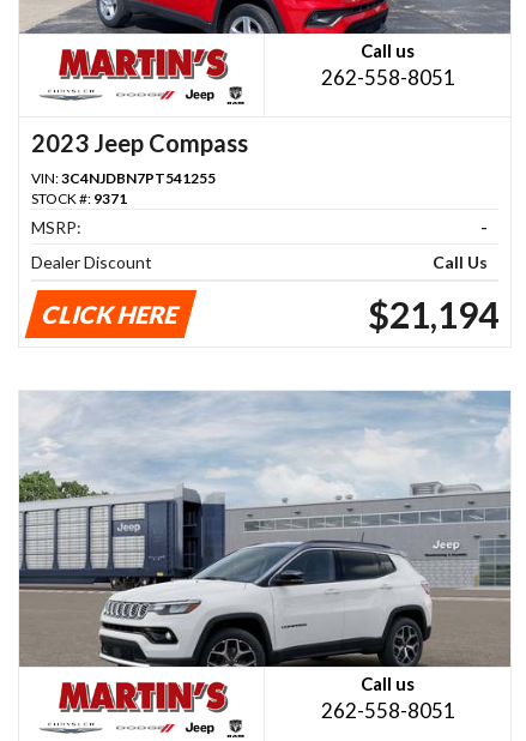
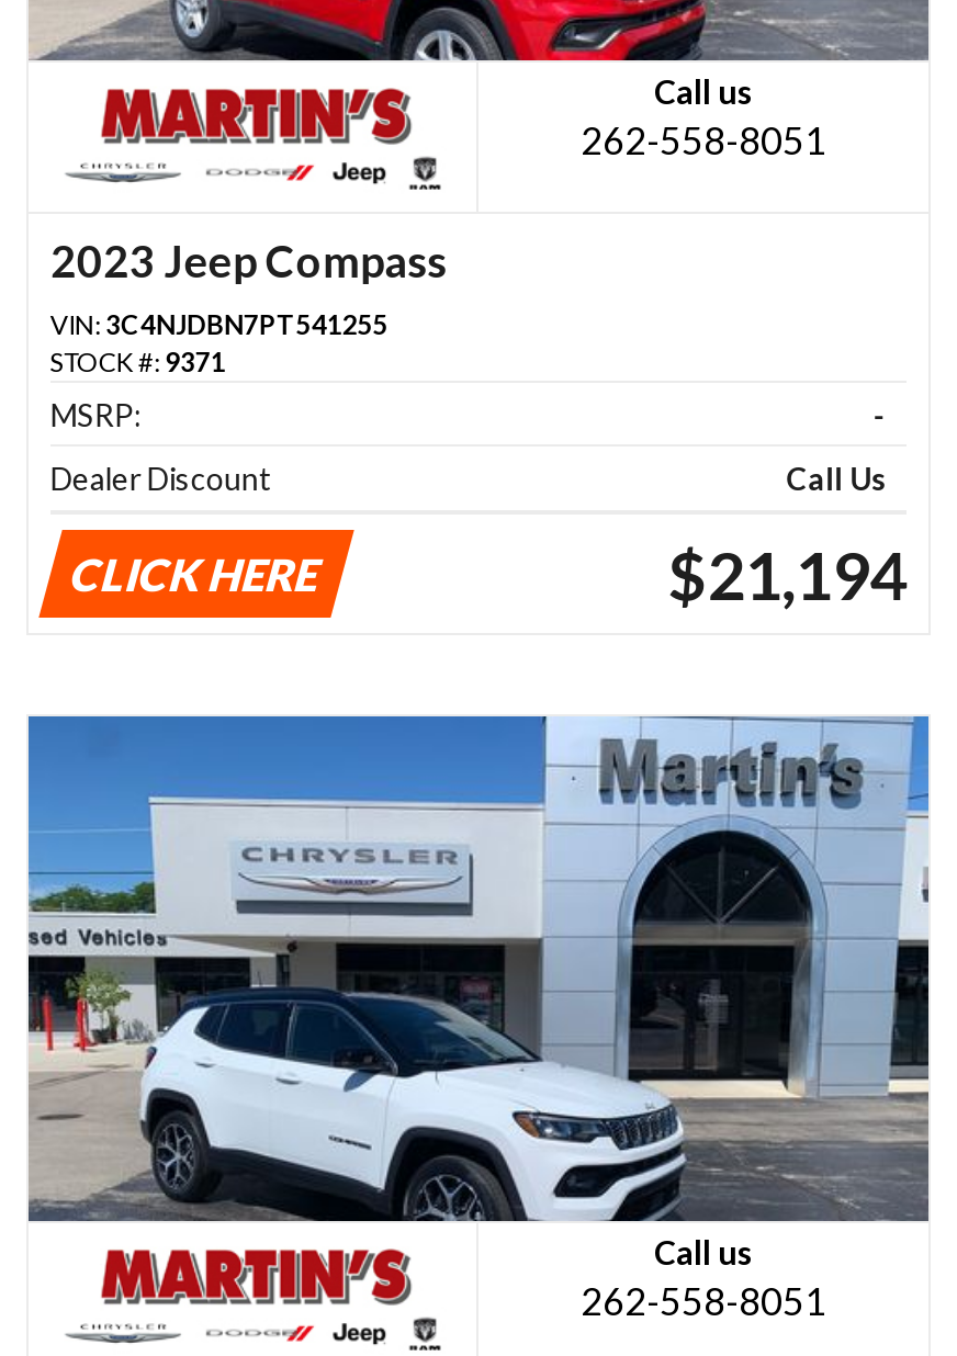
- [image]
+ [image]
